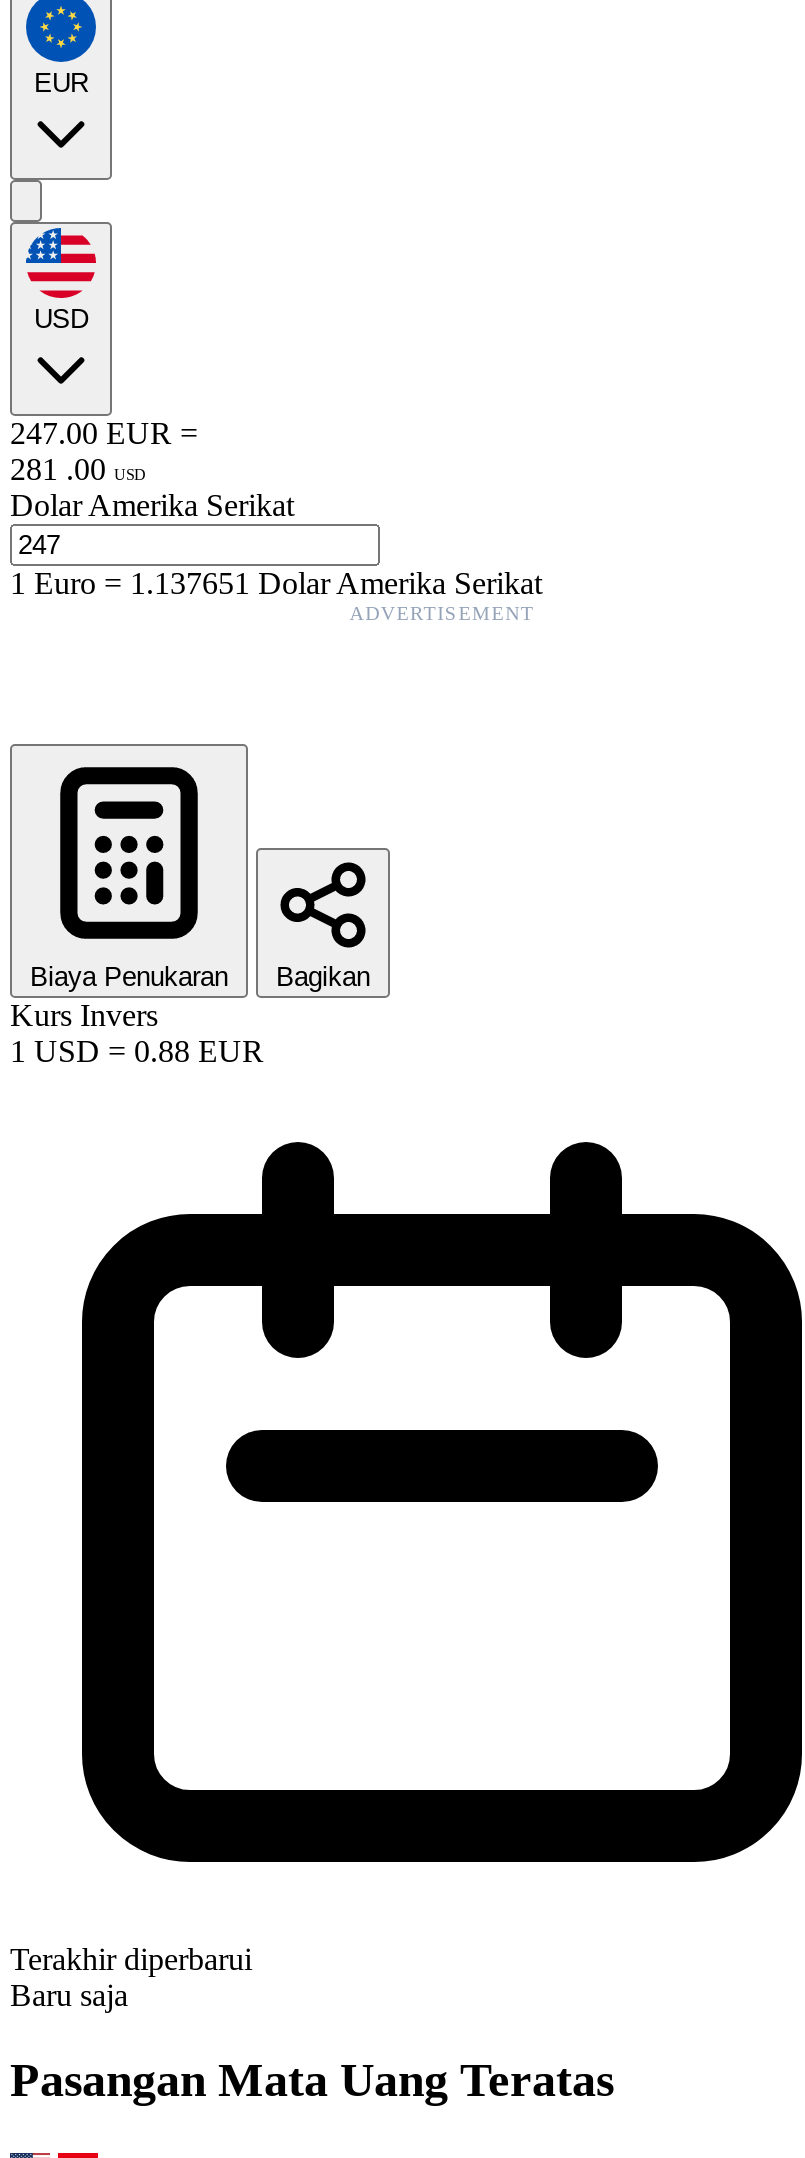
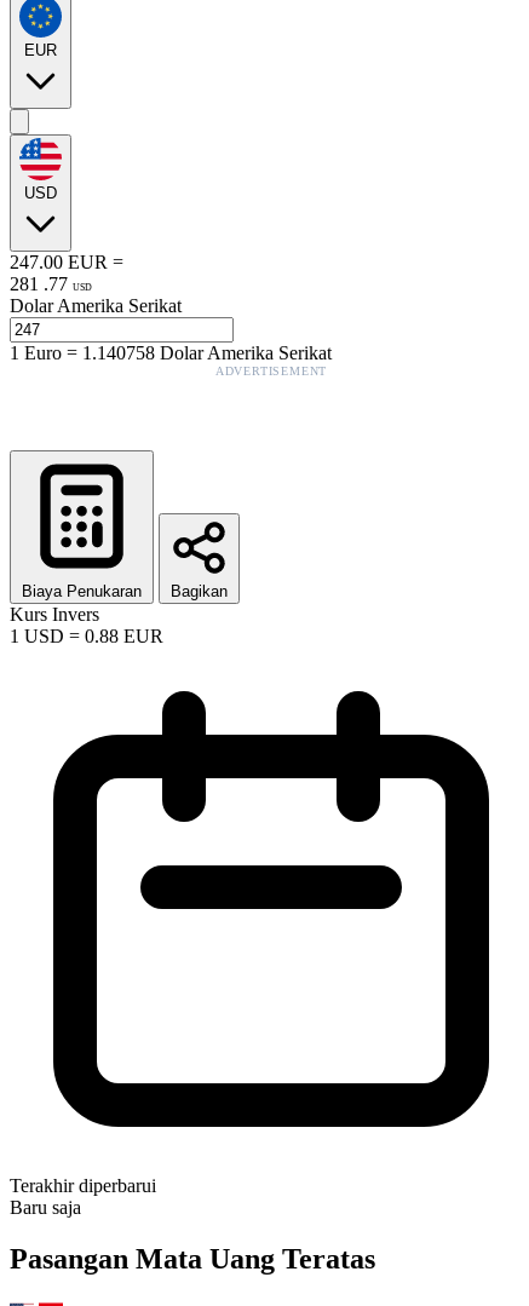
- 281 . 00 USD
+ 281 . 77 USD

- 1Euro=1.137651 Dolar Amerika Serikat
+ 1Euro=1.140758 Dolar Amerika Serikat
